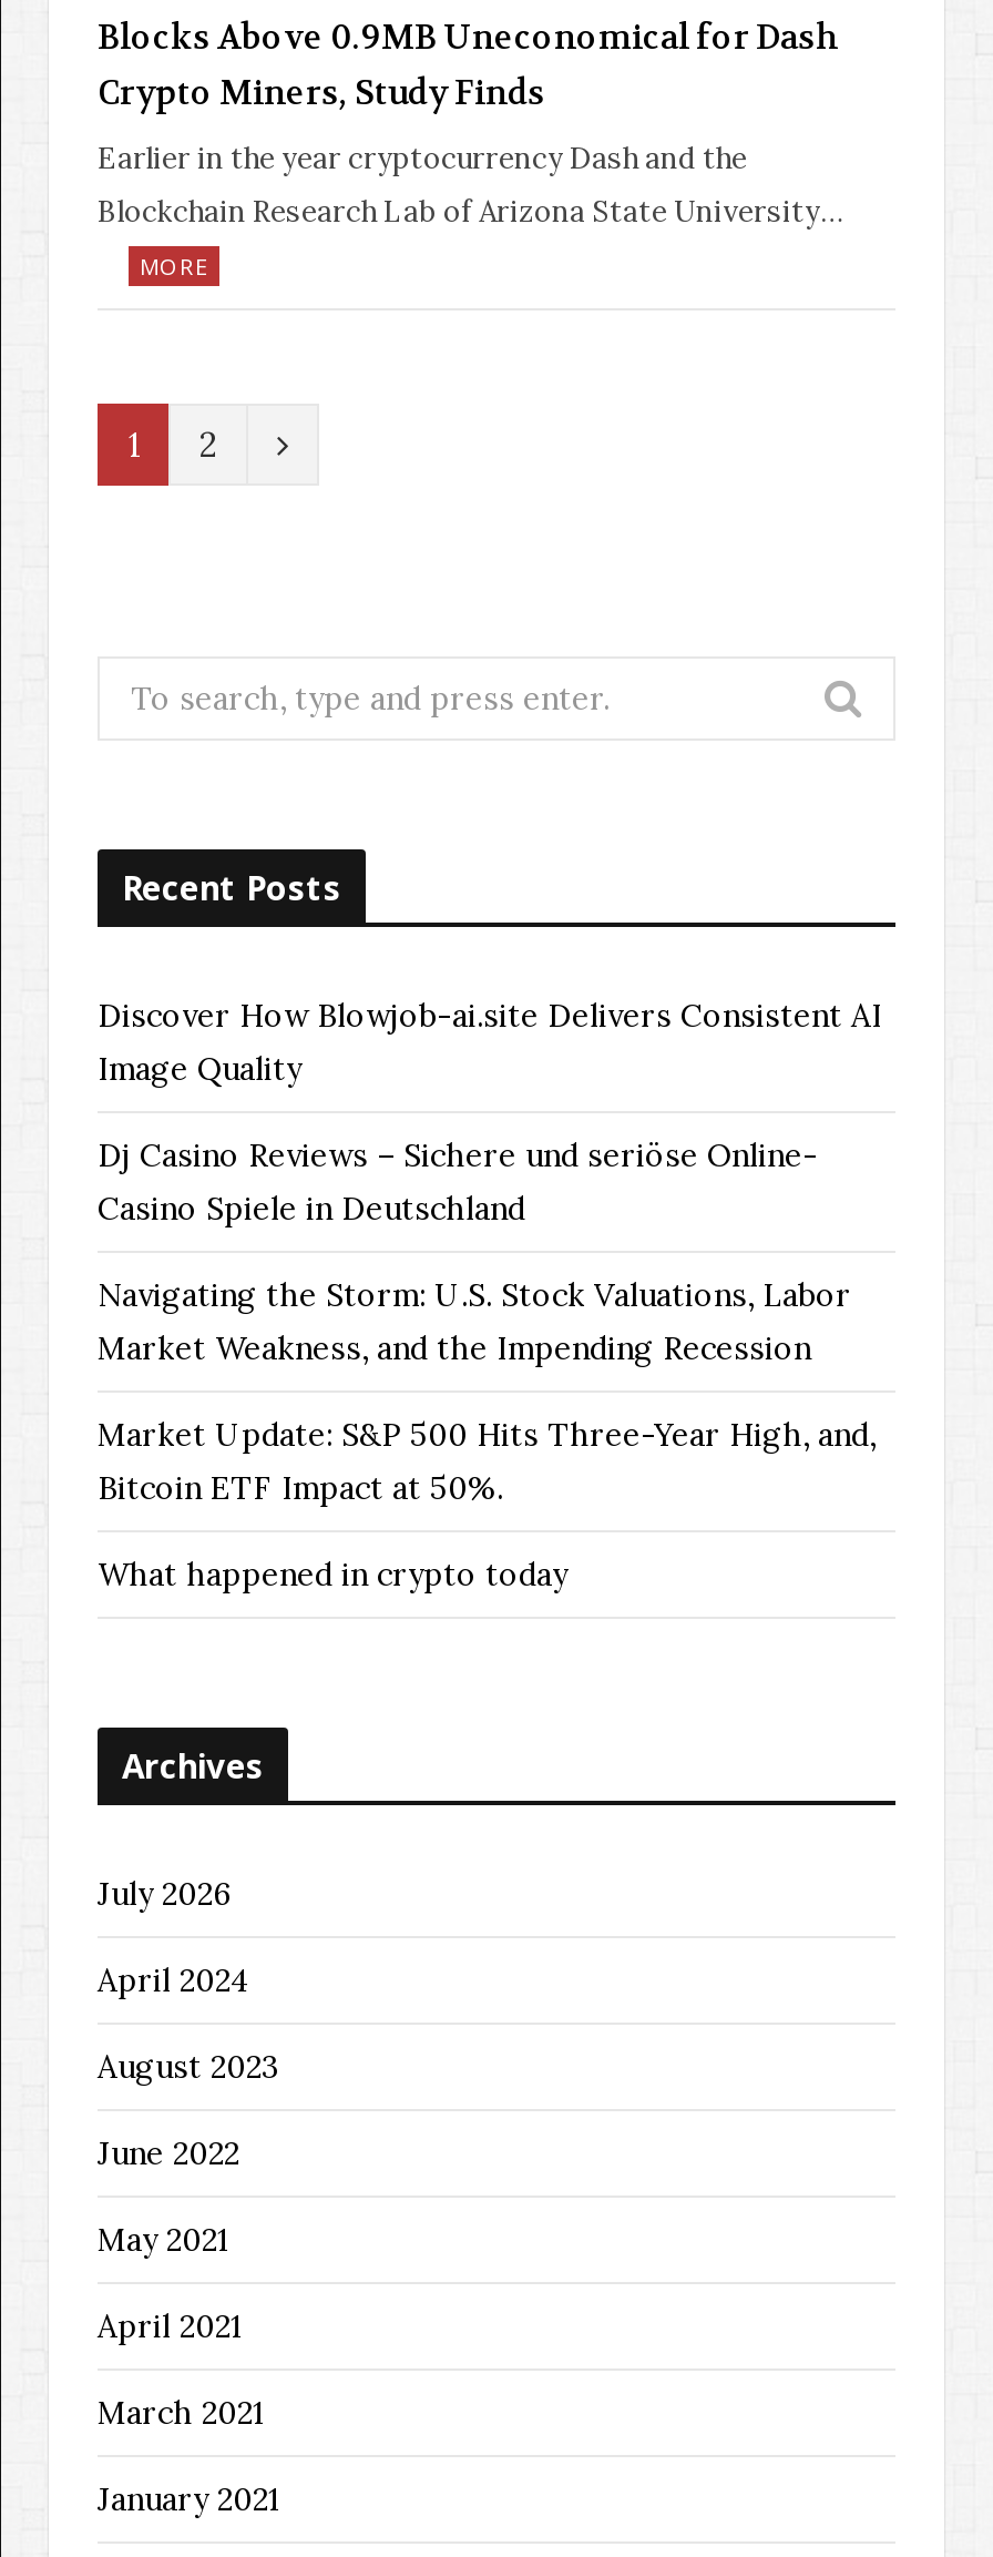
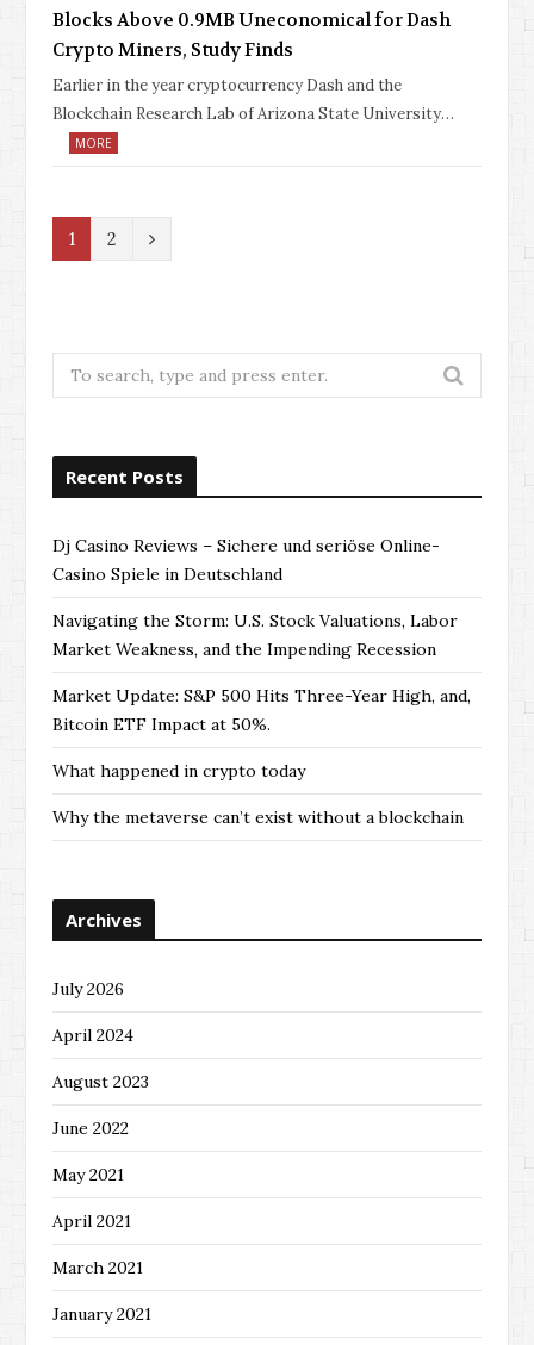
- Discover How Blowjob-ai.site Delivers Consistent AI
- Image Quality

moved up: Dj Casino Reviews – Sichere und seriöse Online- | Casino Spiele in Deutschland | Navigating the Storm: U.S. Stock Valuations, Labor | Market Weakness, and the Impending Recession | Market Update: S&P 500 Hits Three-Year High, and, | Bitcoin ETF Impact at 50%. | What happened in crypto today

+ Why the metaverse can’t exist without a blockchain
